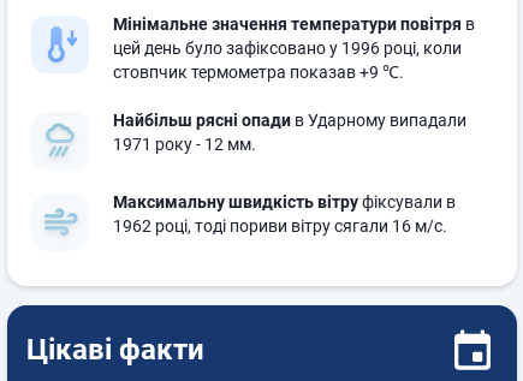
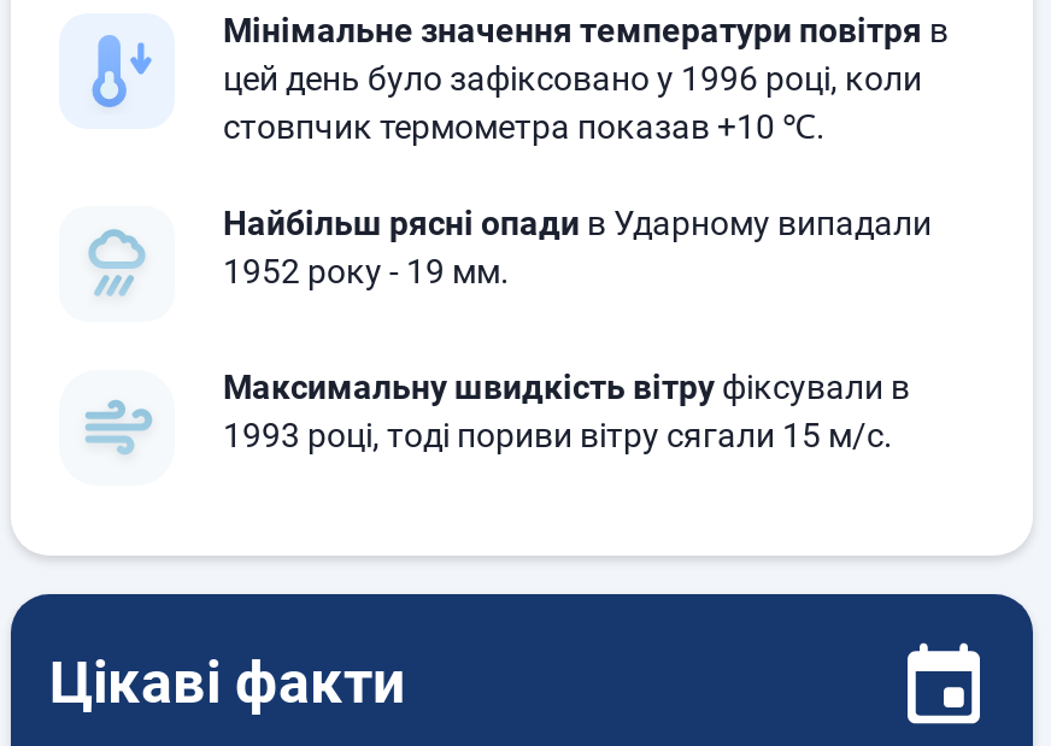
- стовпчик термометра показав +9 ℃.
+ стовпчик термометра показав +10 ℃.

- 1971 року - 12 мм.
+ 1952 року - 19 мм.

- 1962 році, тоді пориви вітру сягали 16 м/с.
+ 1993 році, тоді пориви вітру сягали 15 м/с.
